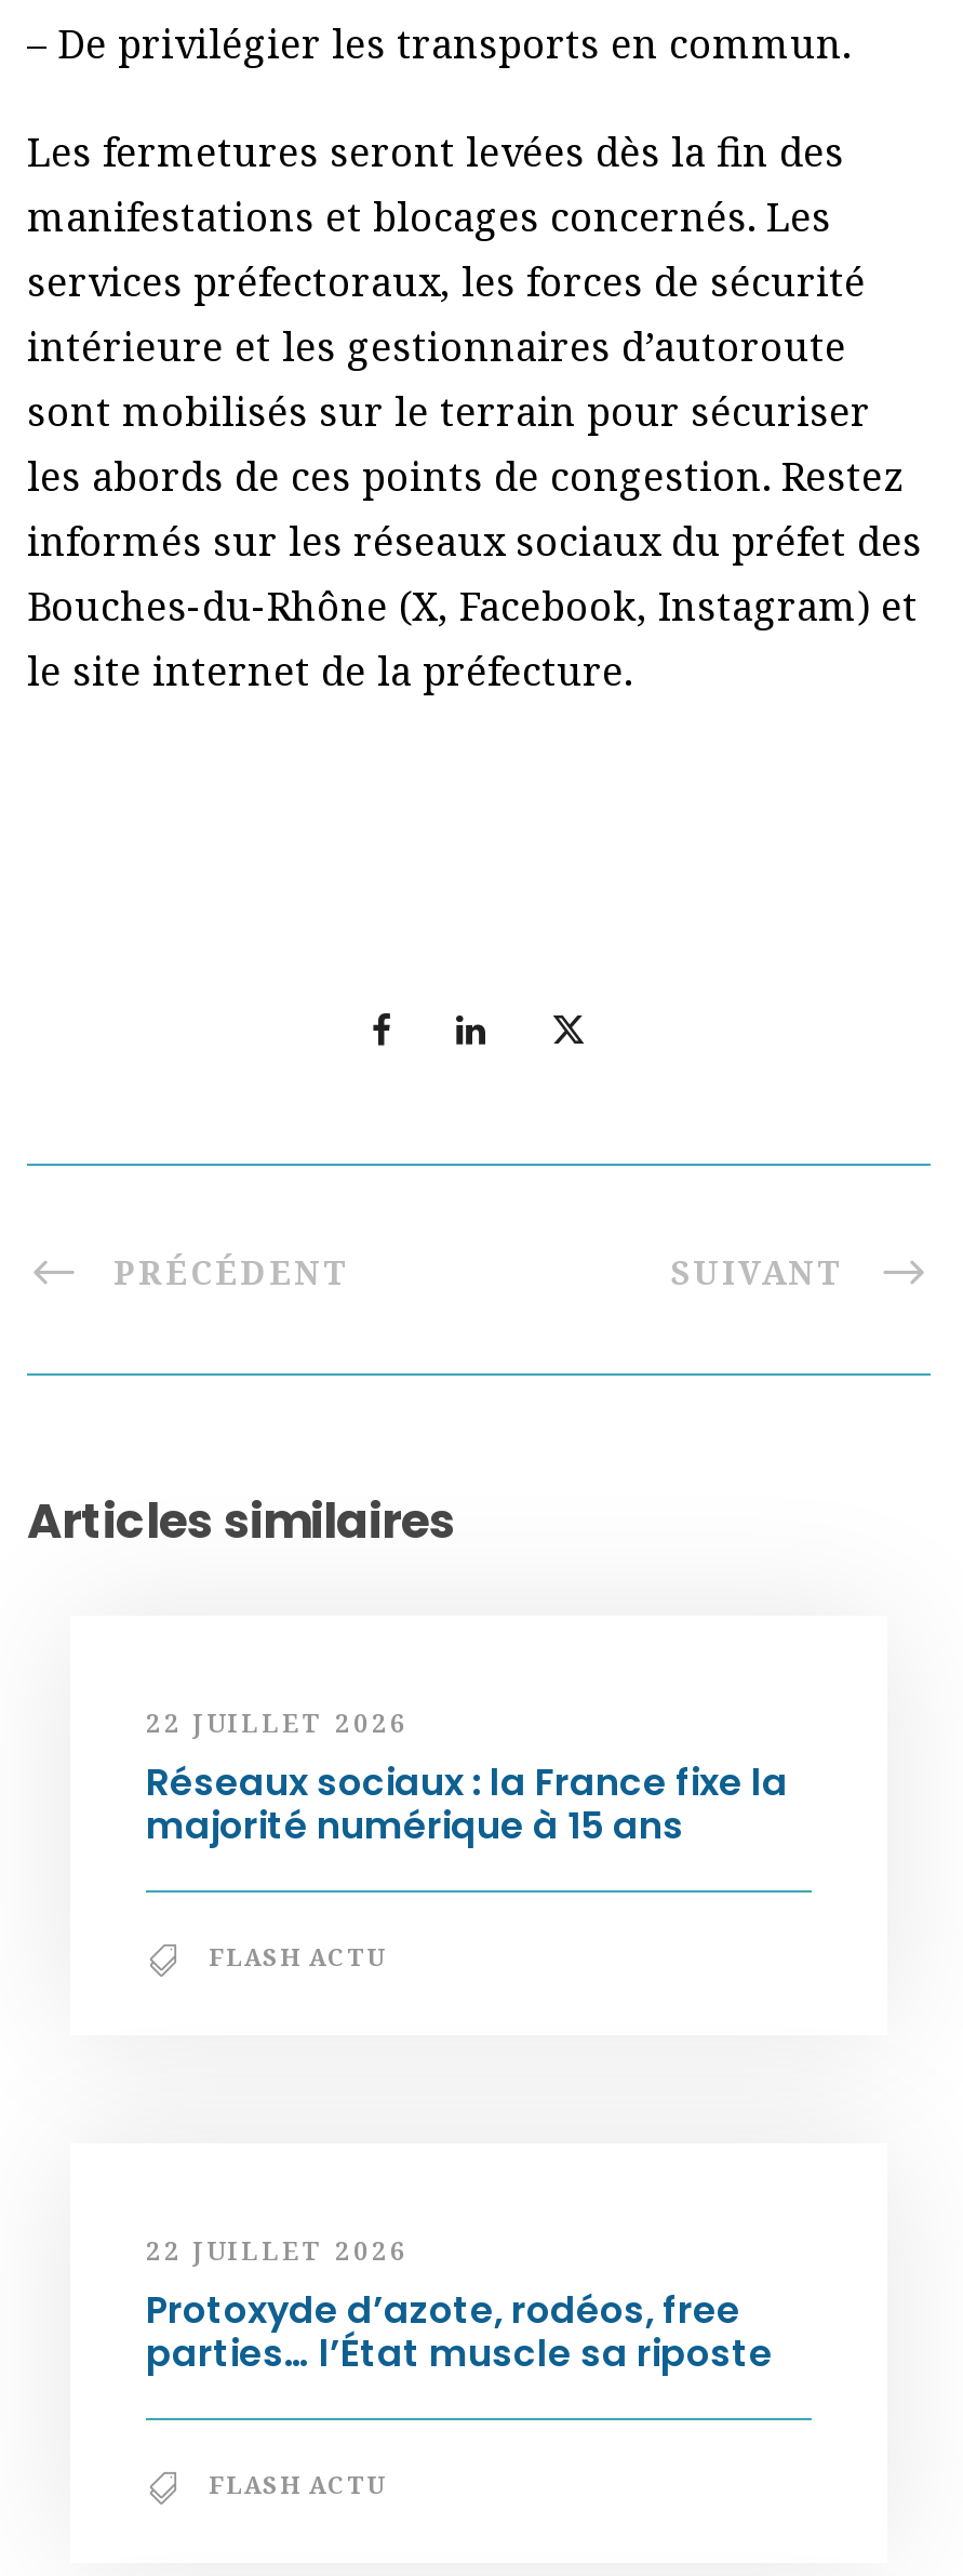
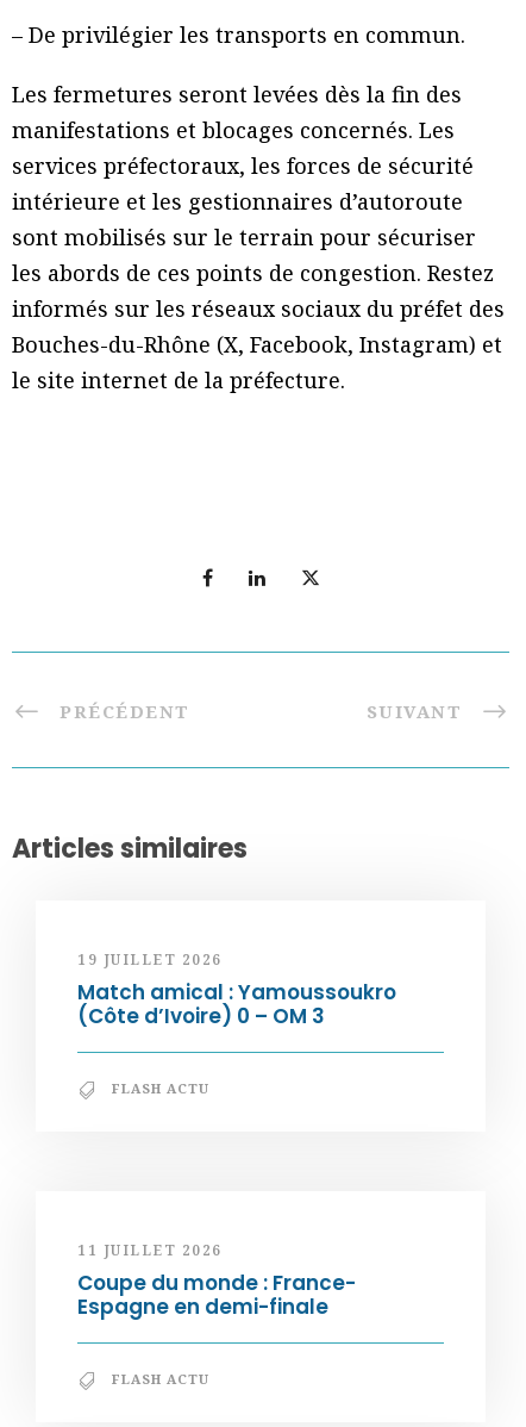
- 22 JUILLET 2026
- Réseaux sociaux : la France fixe la
- majorité numérique à 15 ans
+ 19 JUILLET 2026
+ Match amical : Yamoussoukro
+ (Côte d’Ivoire) 0 – OM 3

- 22 JUILLET 2026
- Protoxyde d’azote, rodéos, free
- parties… l’État muscle sa riposte
+ 11 JUILLET 2026
+ Coupe du monde : France-
+ Espagne en demi-finale
